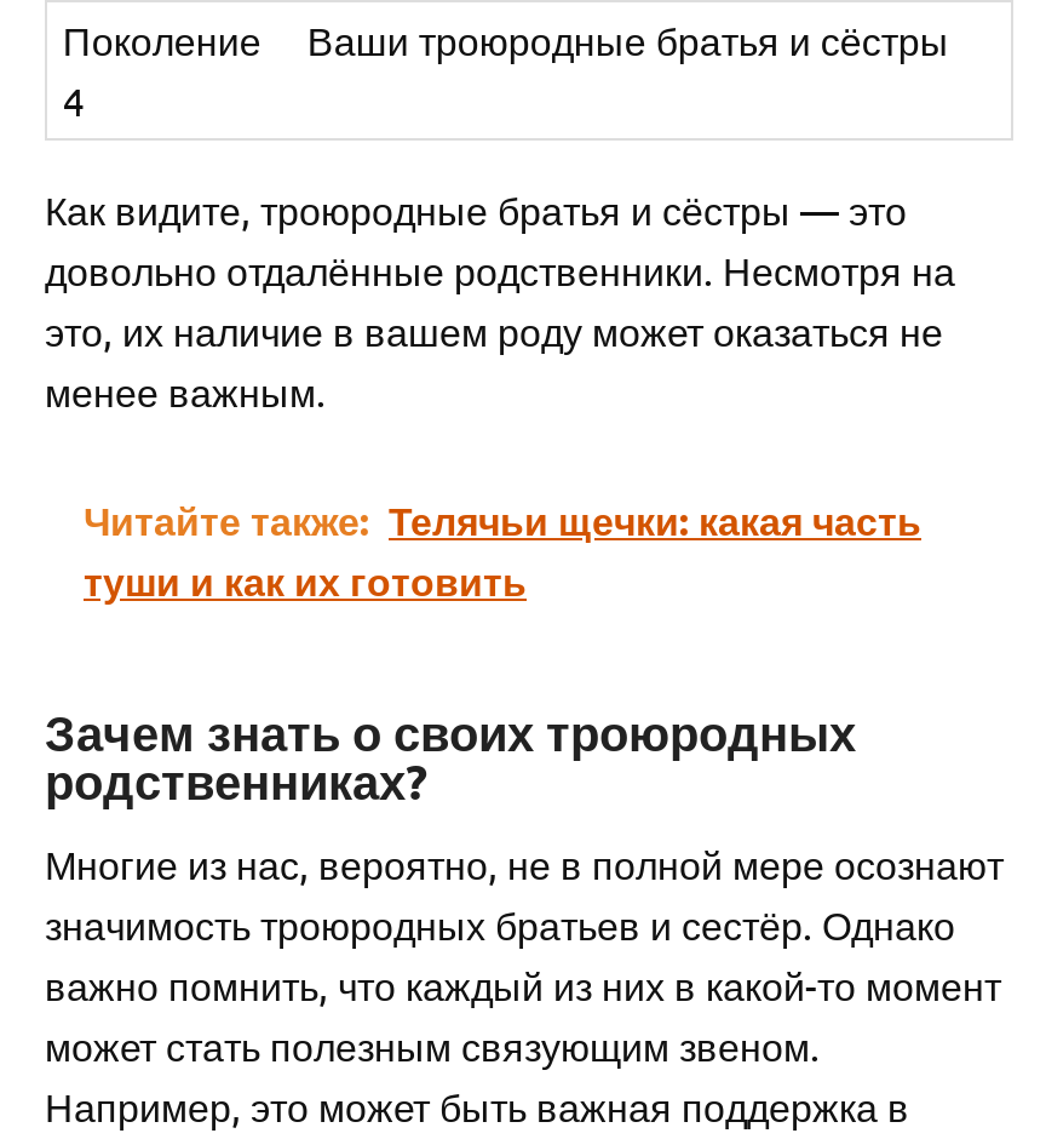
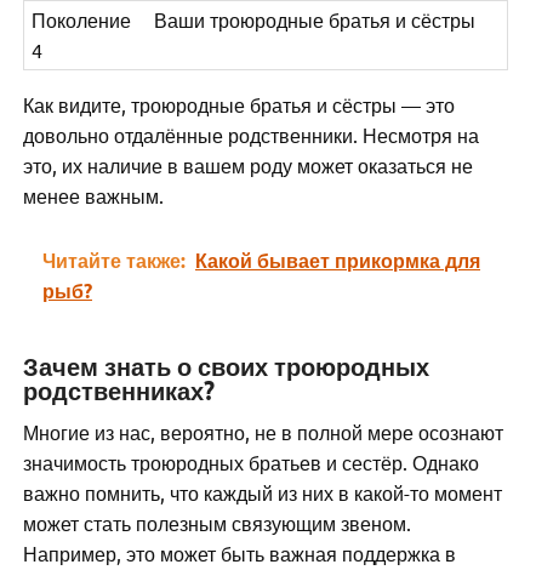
- Читайте также: Телячьи щечки: какая часть
- туши и как их готовить
+ Читайте также: Какой бывает прикормка для
+ рыб?
